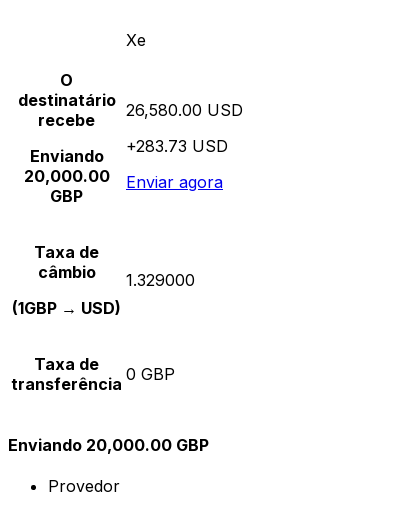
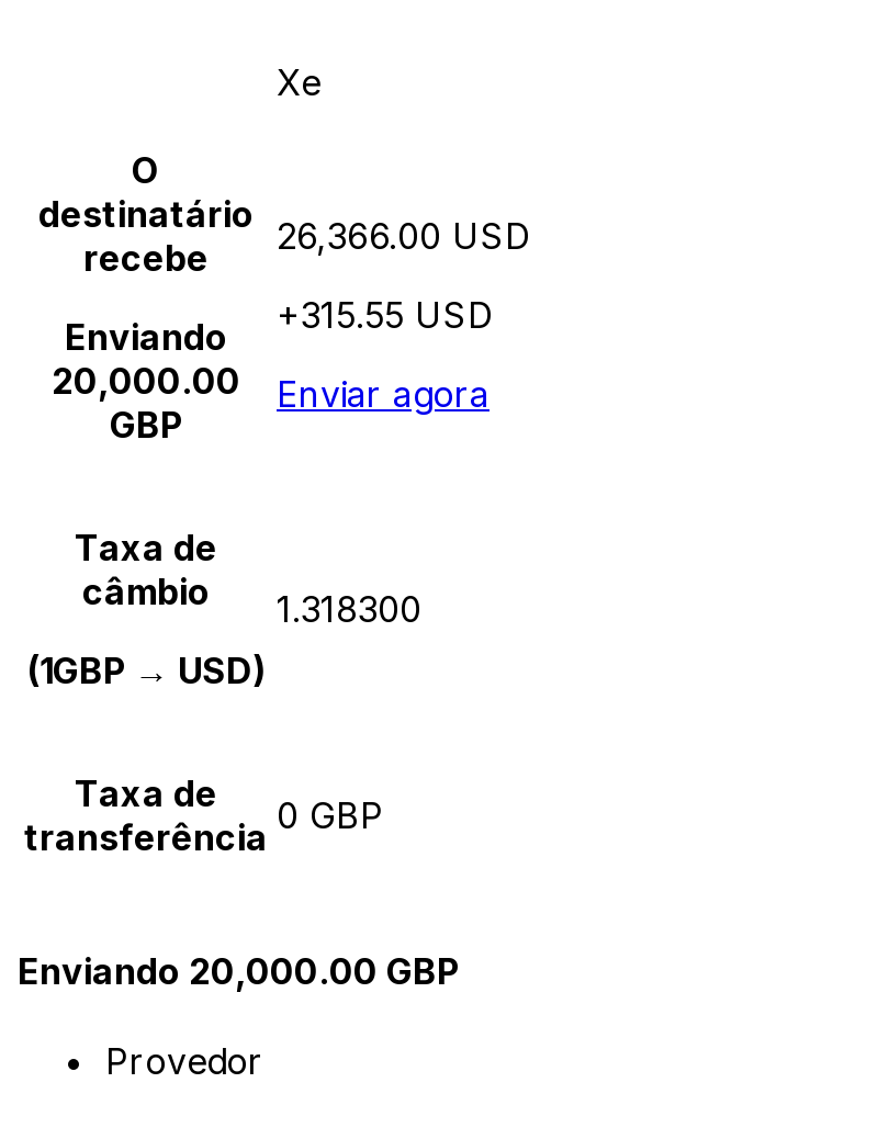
- destinatário recebe 26,580.00 USD
+ destinatário recebe 26,366.00 USD

- Enviando +283.73 USD
+ Enviando +315.55 USD

- câmbio 1.329000
+ câmbio 1.318300
